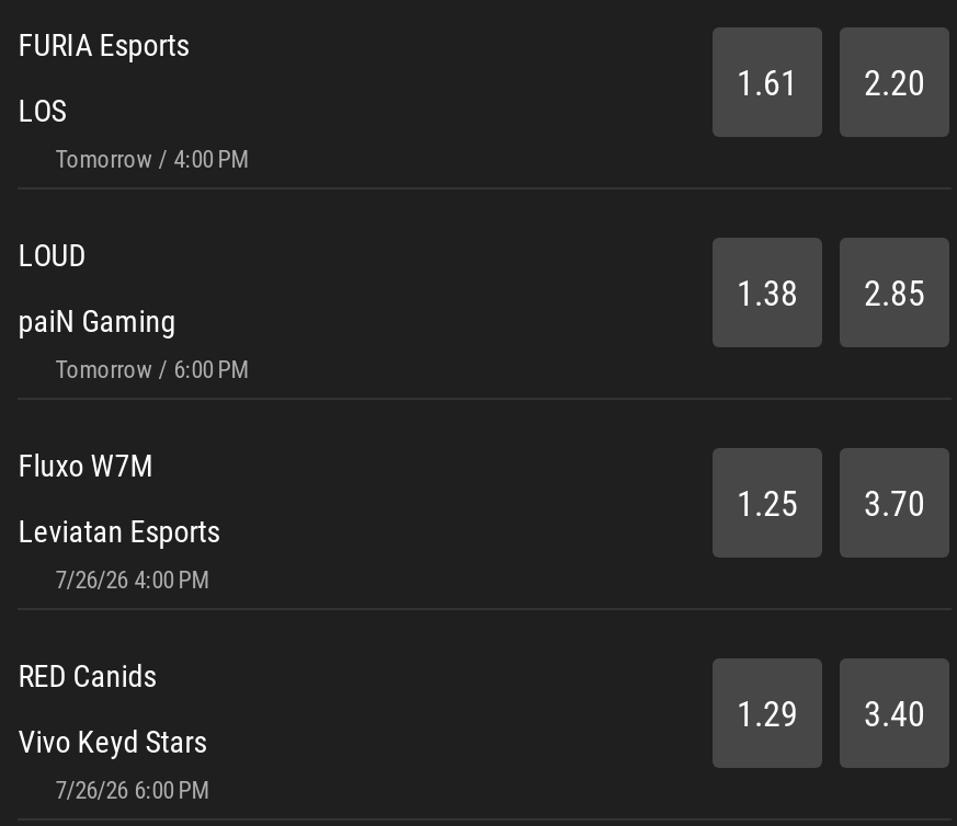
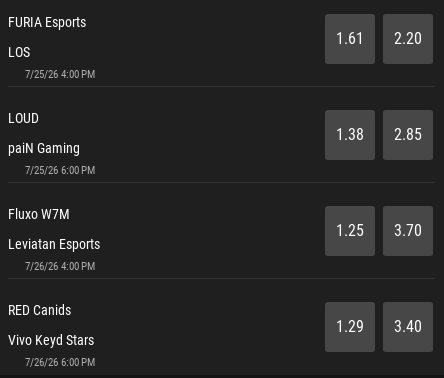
- Tomorrow / 4:00 PM
+ 7/25/26 4:00 PM

- Tomorrow / 6:00 PM
+ 7/25/26 6:00 PM
